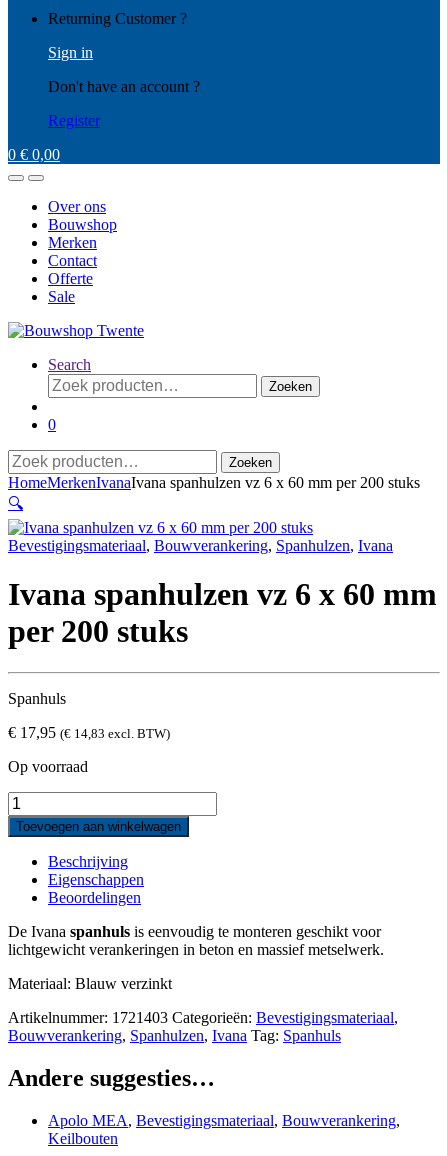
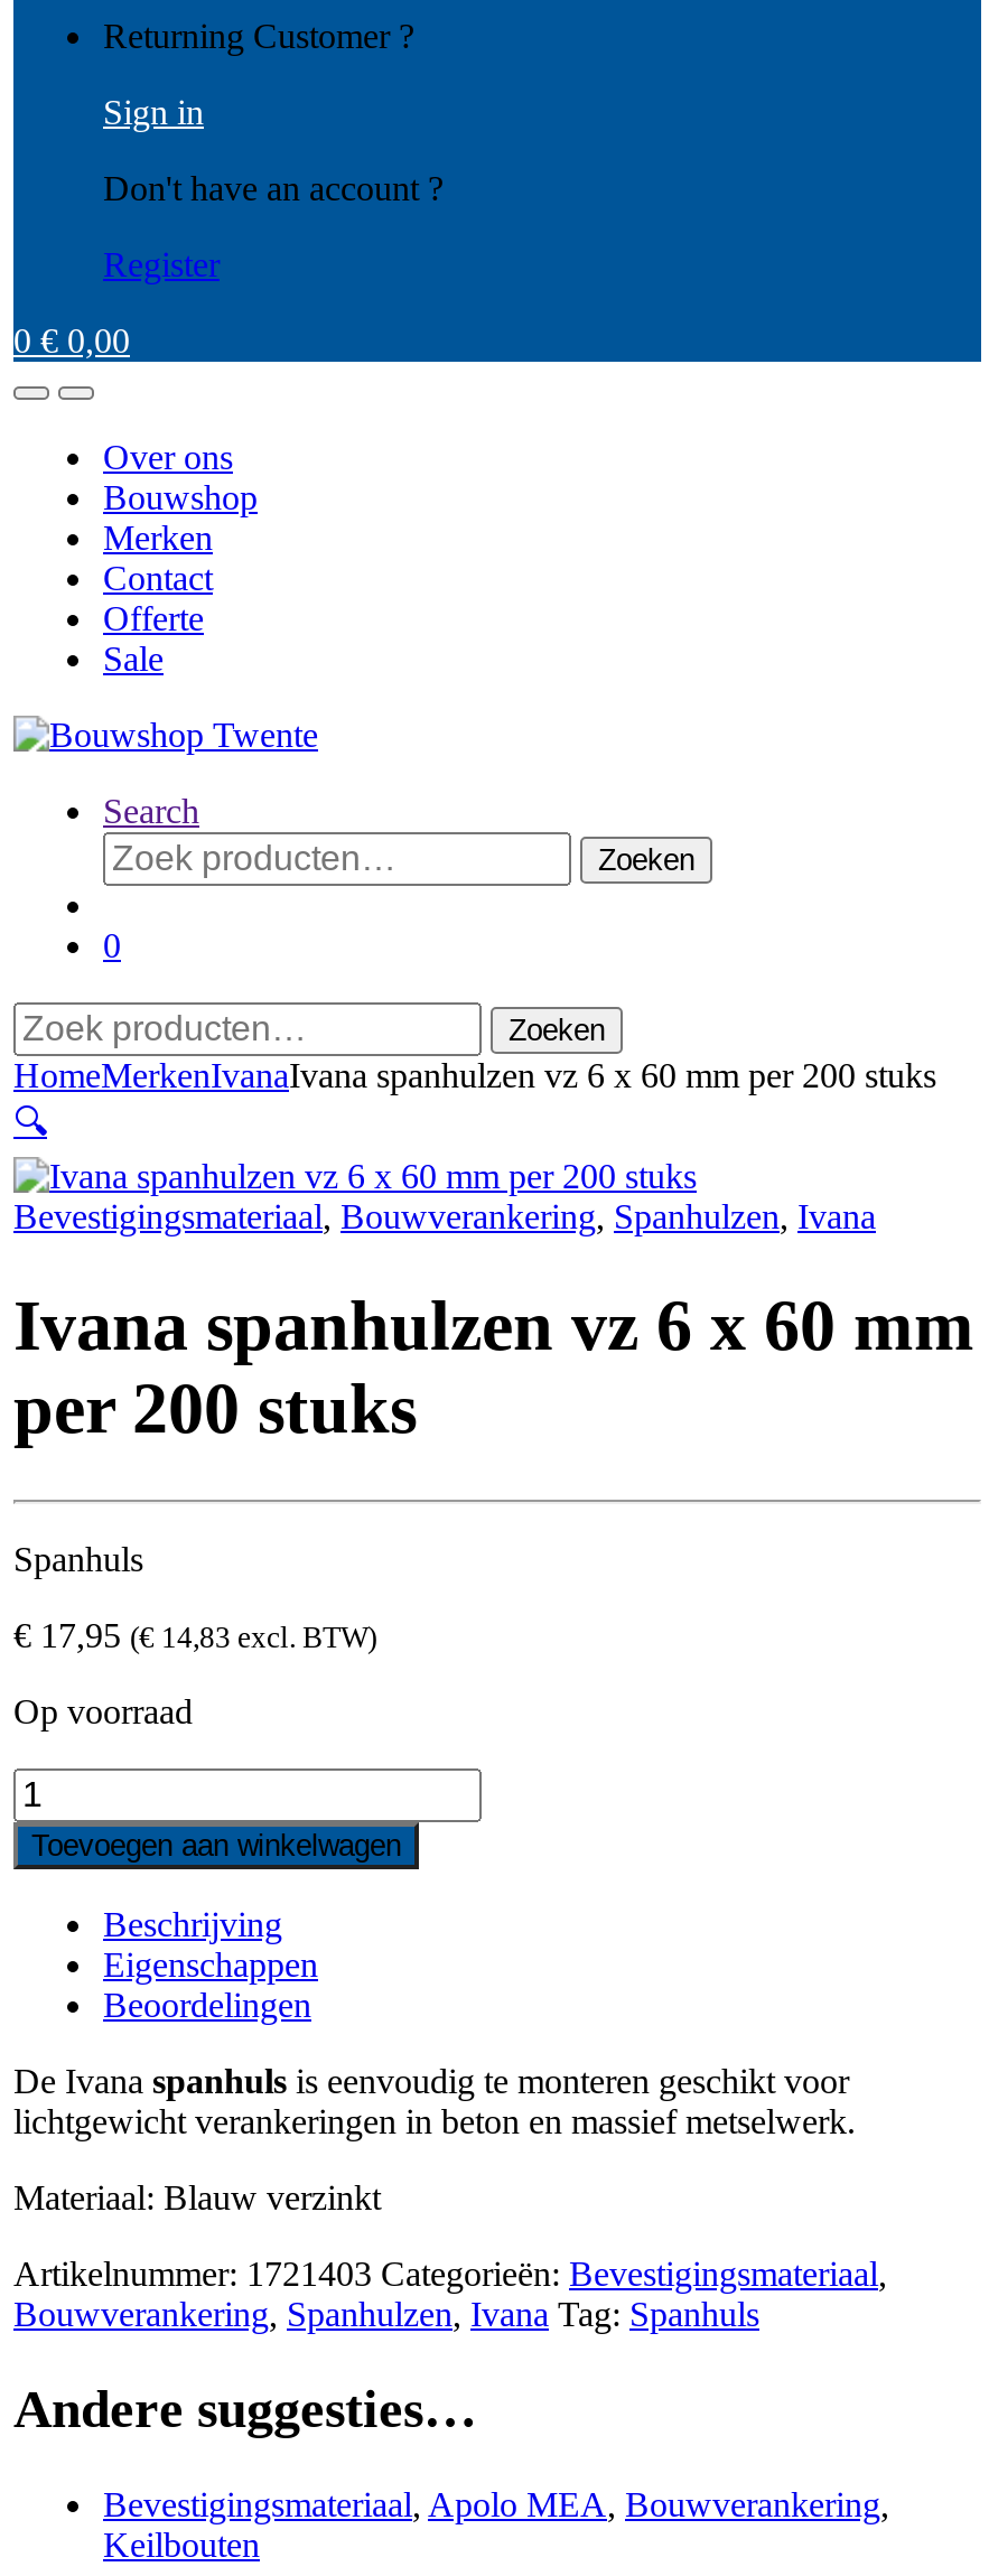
- Apolo MEA, Bevestigingsmateriaal, Bouwverankering,
+ Bevestigingsmateriaal, Apolo MEA, Bouwverankering,
